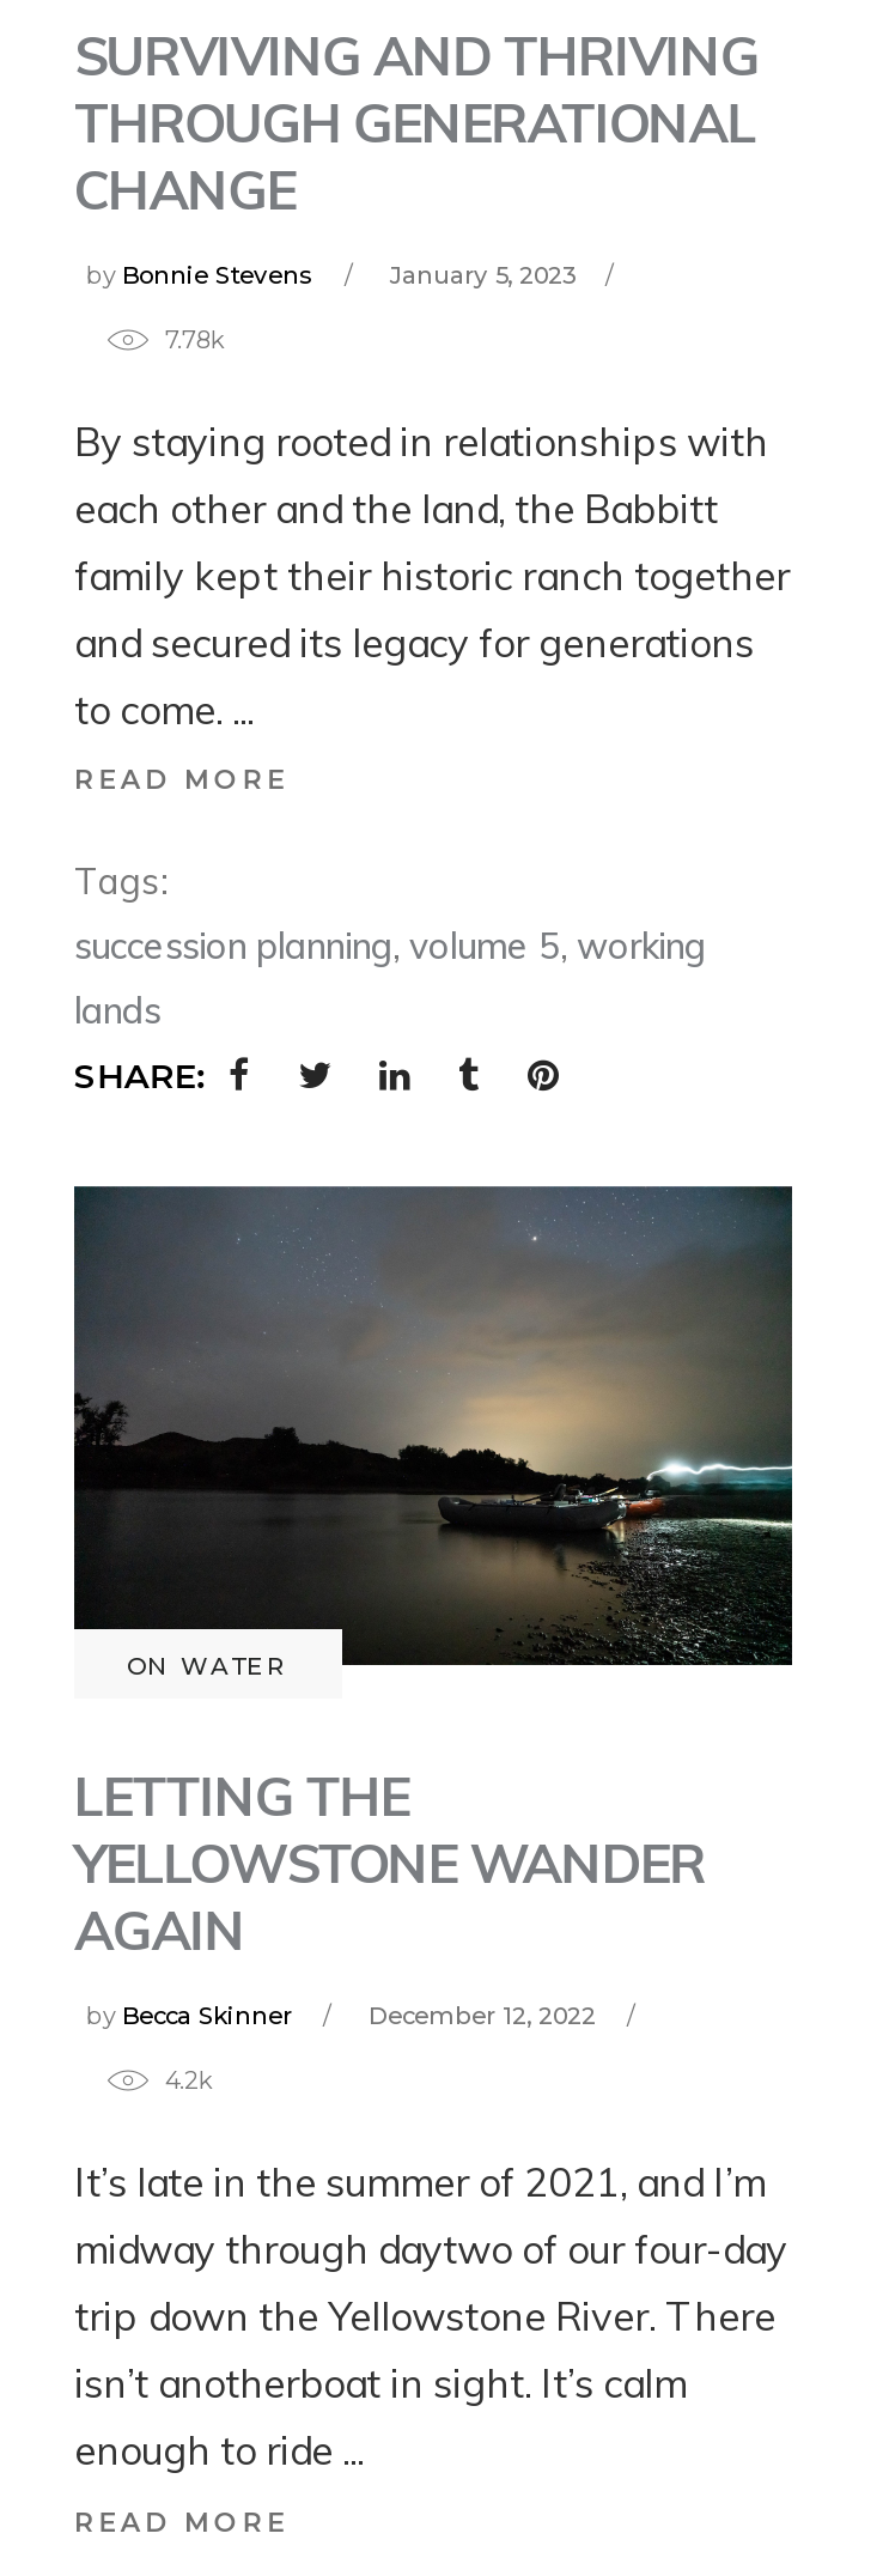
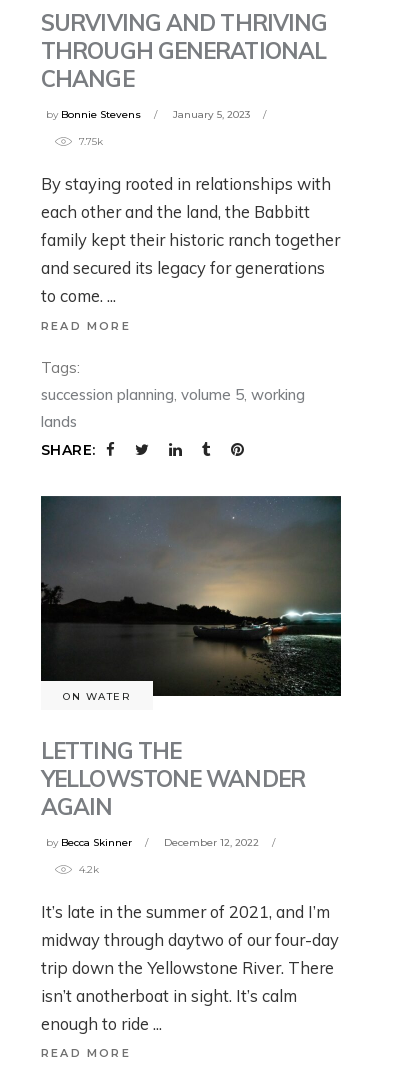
- 7.78k
+ 7.75k
